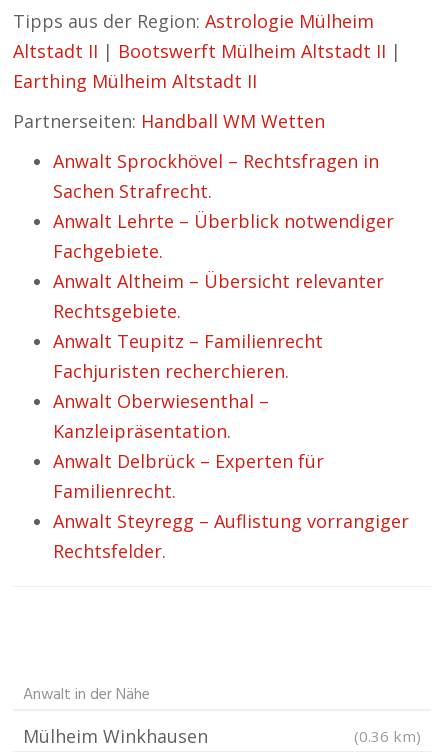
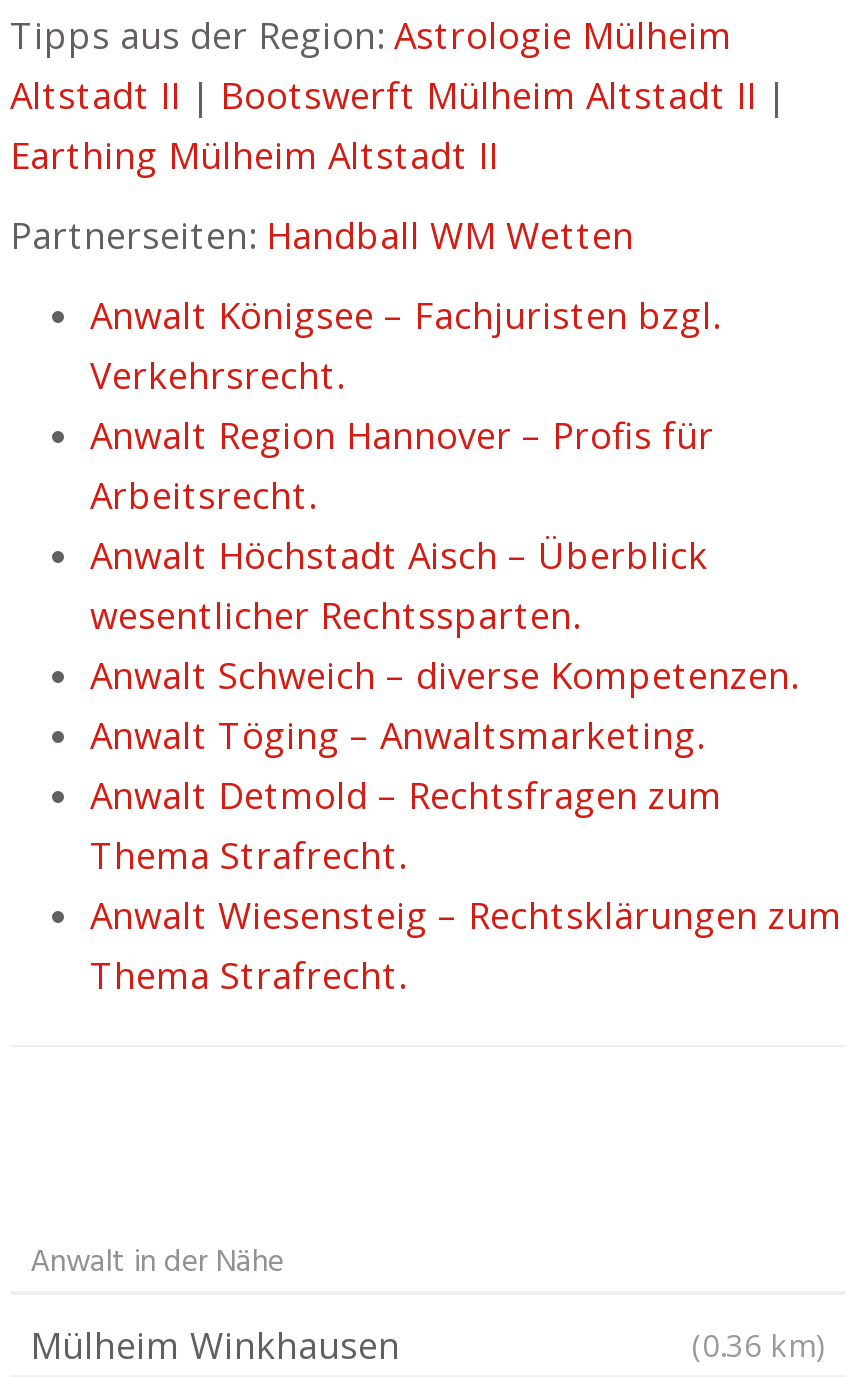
- Anwalt Sprockhövel – Rechtsfragen in
- Sachen Strafrecht.
- Anwalt Lehrte – Überblick notwendiger
- Fachgebiete.
- Anwalt Altheim – Übersicht relevanter
- Rechtsgebiete.
- Anwalt Teupitz – Familienrecht
- Fachjuristen recherchieren.
- Anwalt Oberwiesenthal –
- Kanzleipräsentation.
- Anwalt Delbrück – Experten für
- Familienrecht.
- Anwalt Steyregg – Auflistung vorrangiger
- Rechtsfelder.
+ Anwalt Königsee – Fachjuristen bzgl.
+ Verkehrsrecht.
+ Anwalt Region Hannover – Profis für
+ Arbeitsrecht.
+ Anwalt Höchstadt Aisch – Überblick
+ wesentlicher Rechtssparten.
+ Anwalt Schweich – diverse Kompetenzen.
+ Anwalt Töging – Anwaltsmarketing.
+ Anwalt Detmold – Rechtsfragen zum
+ Thema Strafrecht.
+ Anwalt Wiesensteig – Rechtsklärungen zum
+ Thema Strafrecht.
